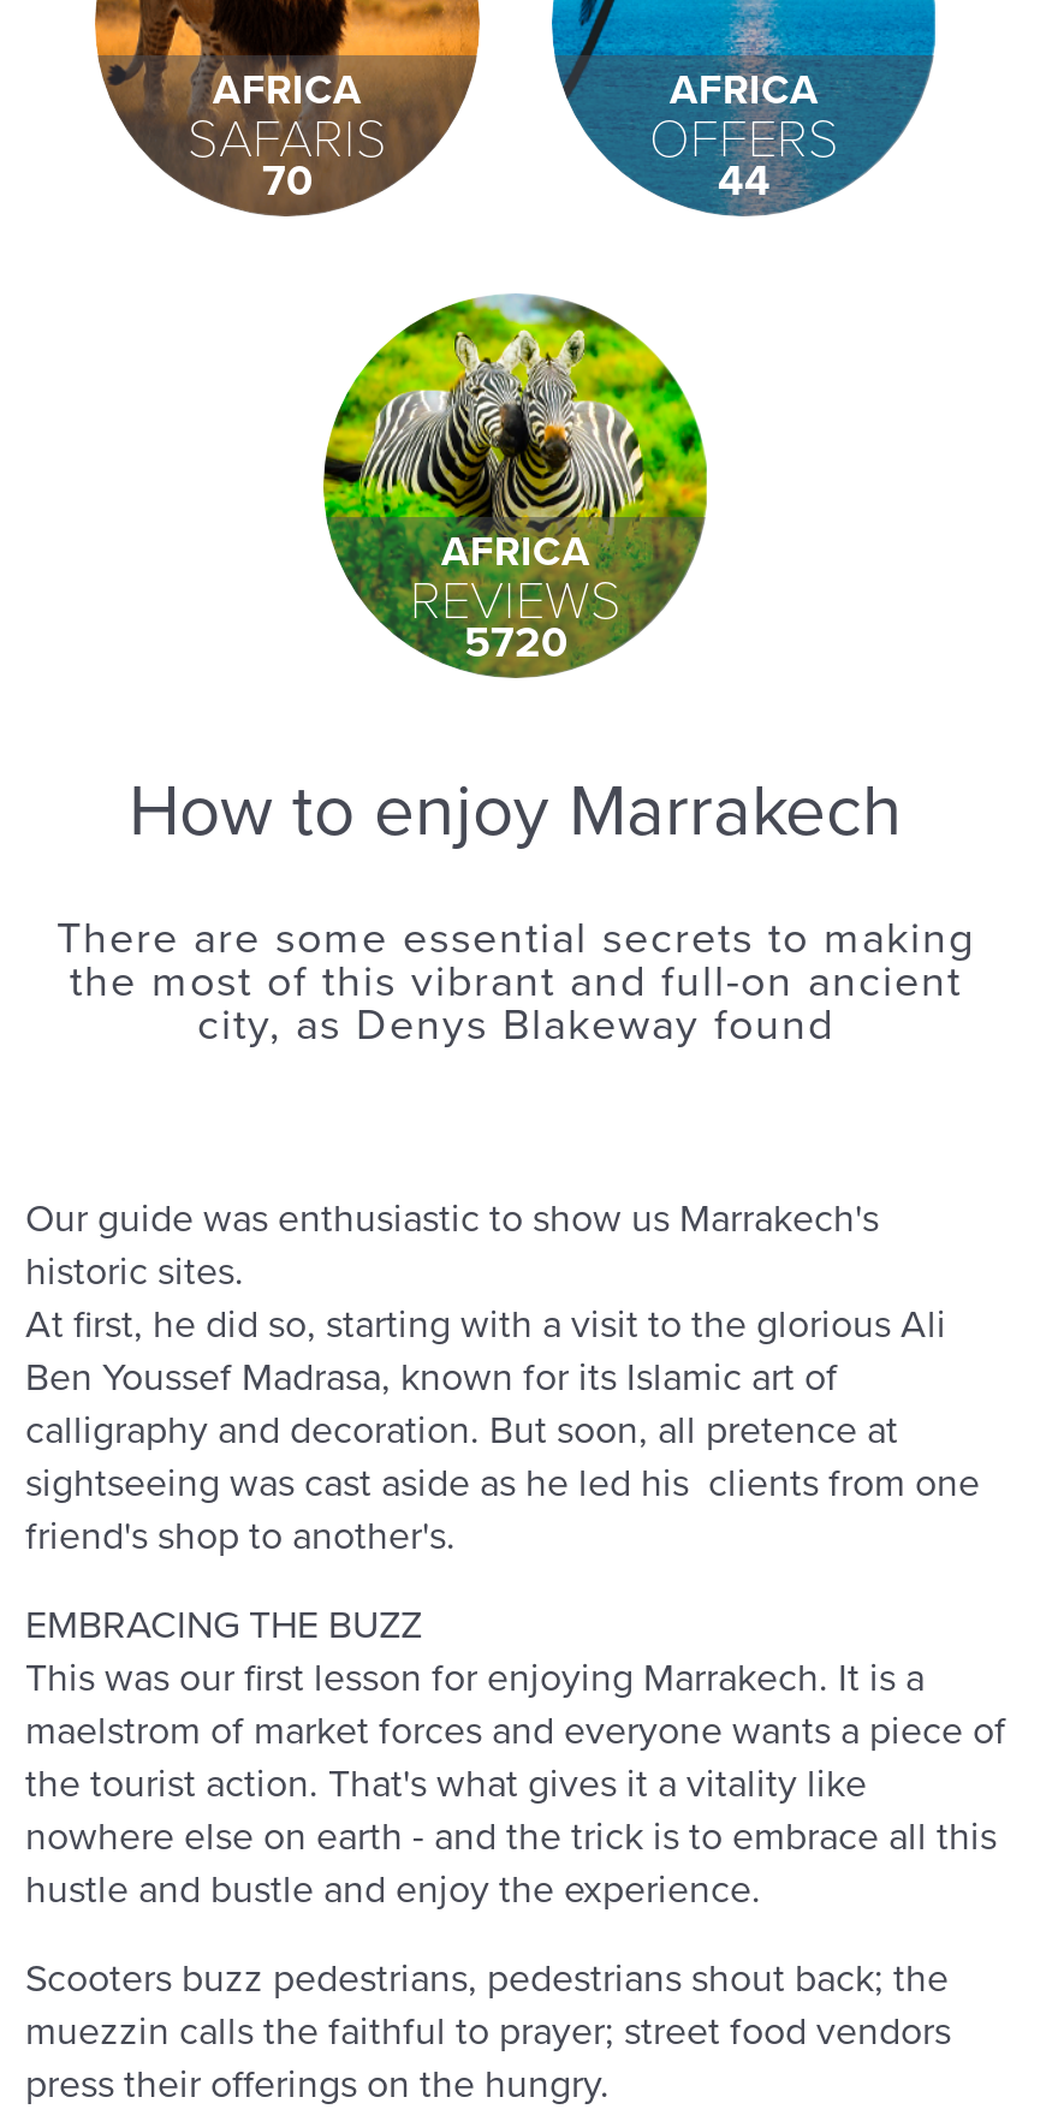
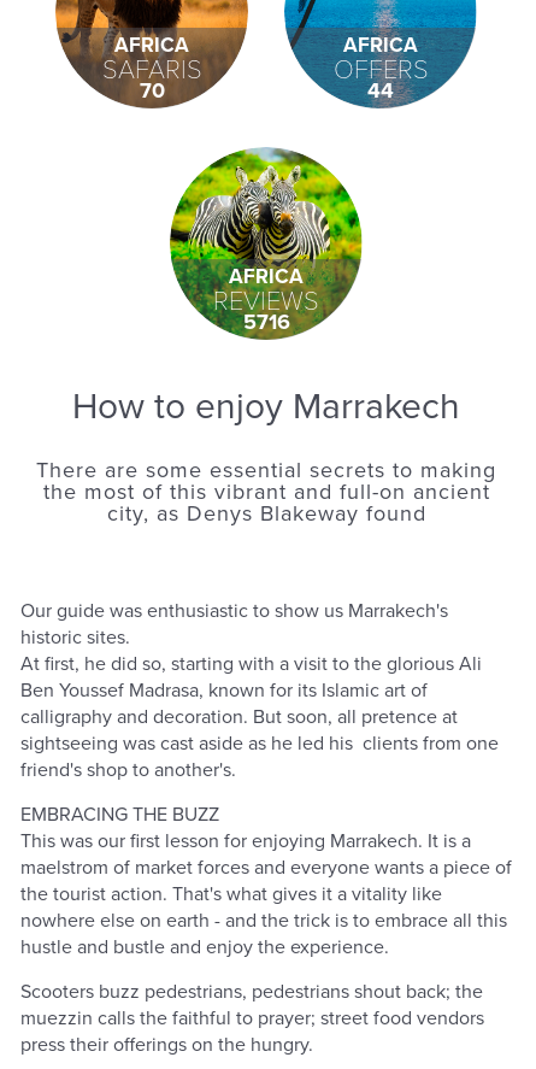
- 5720
+ 5716
